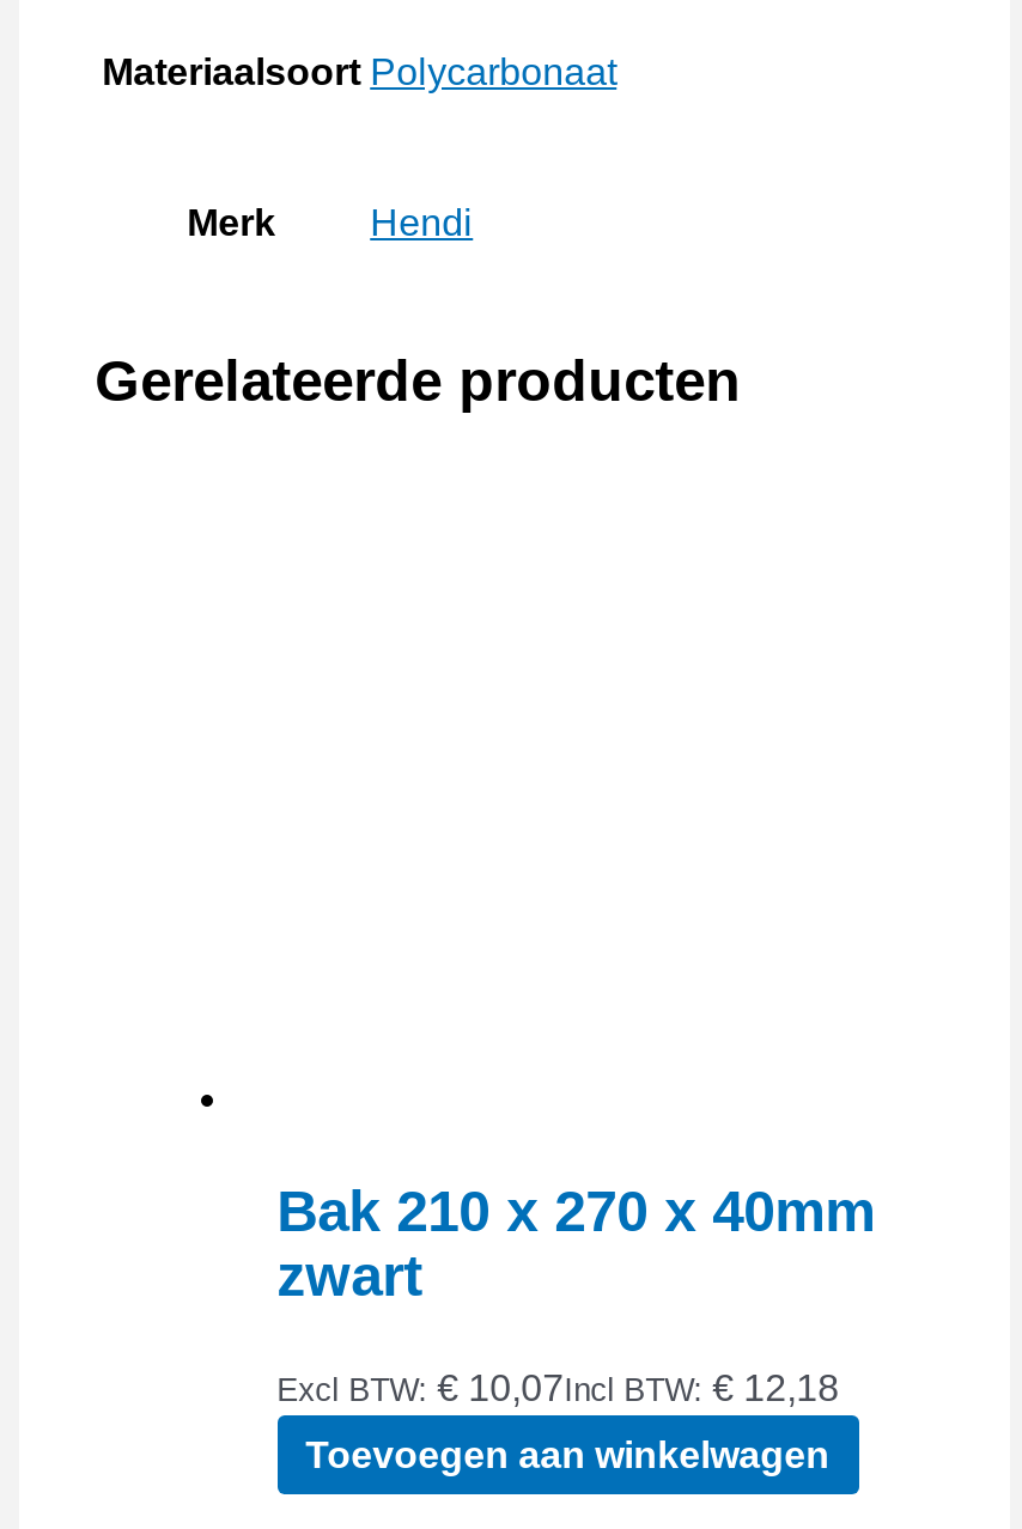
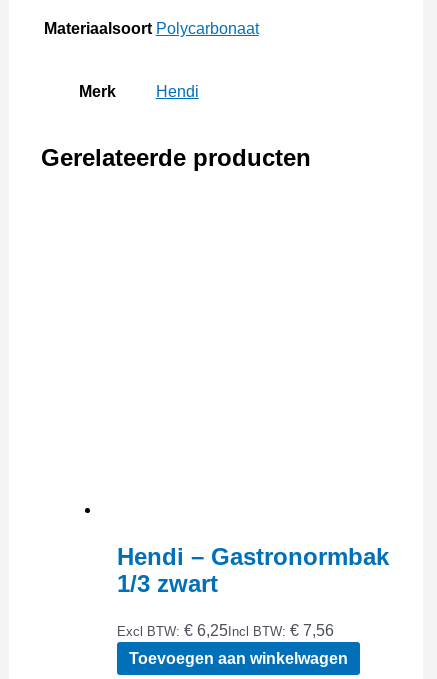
- Bak 210 x 270 x 40mm
- zwart
+ Hendi – Gastronormbak
+ 1/3 zwart

- Excl BTW: € 10,07Incl BTW: € 12,18
+ Excl BTW: € 6,25Incl BTW: € 7,56
